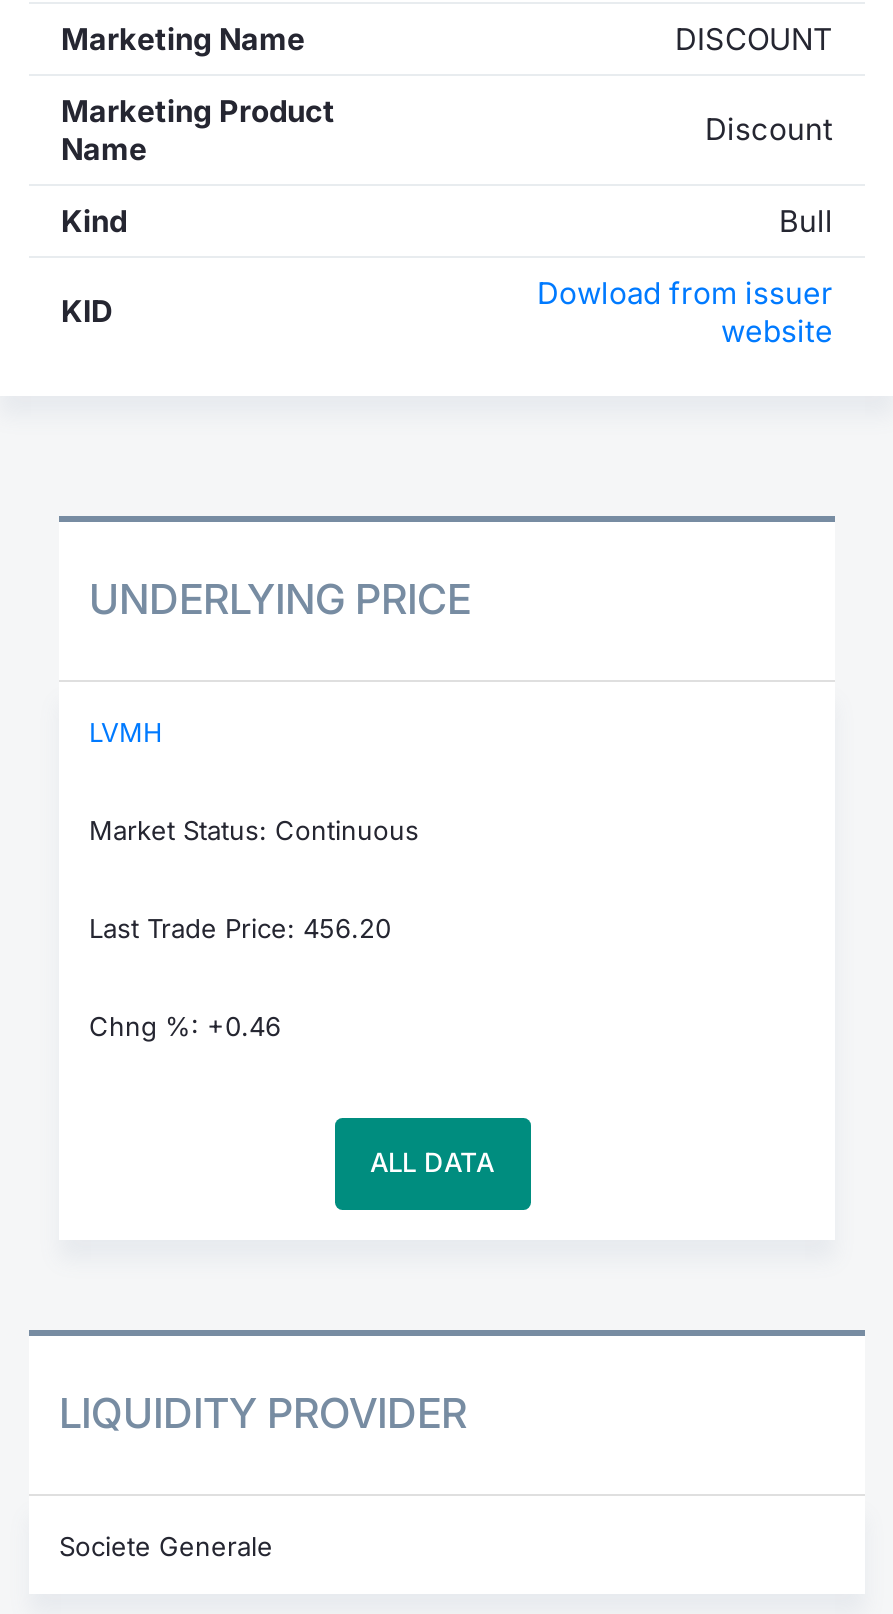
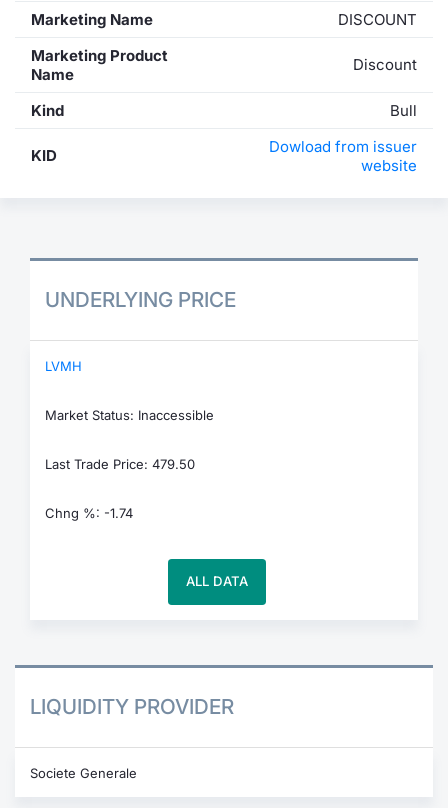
- Market Status: Continuous
+ Market Status: Inaccessible

- Last Trade Price: 456.20
+ Last Trade Price: 479.50

- Chng %: +0.46
+ Chng %: -1.74
